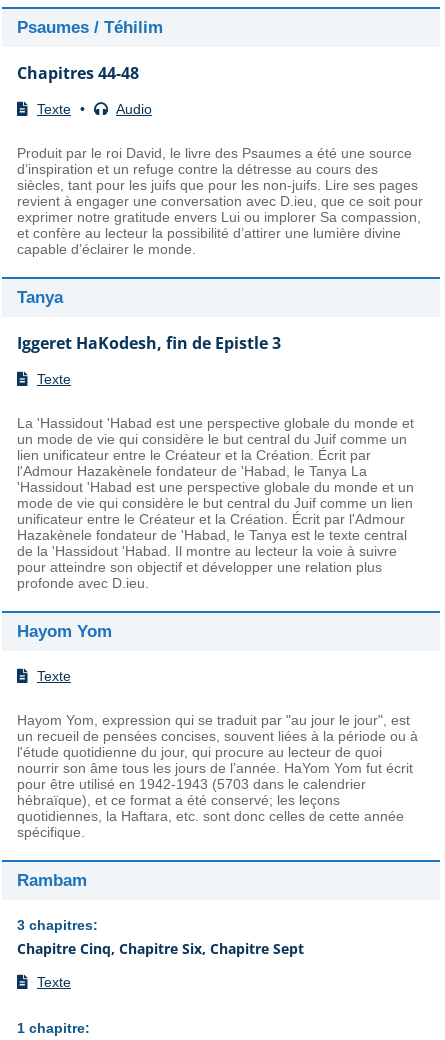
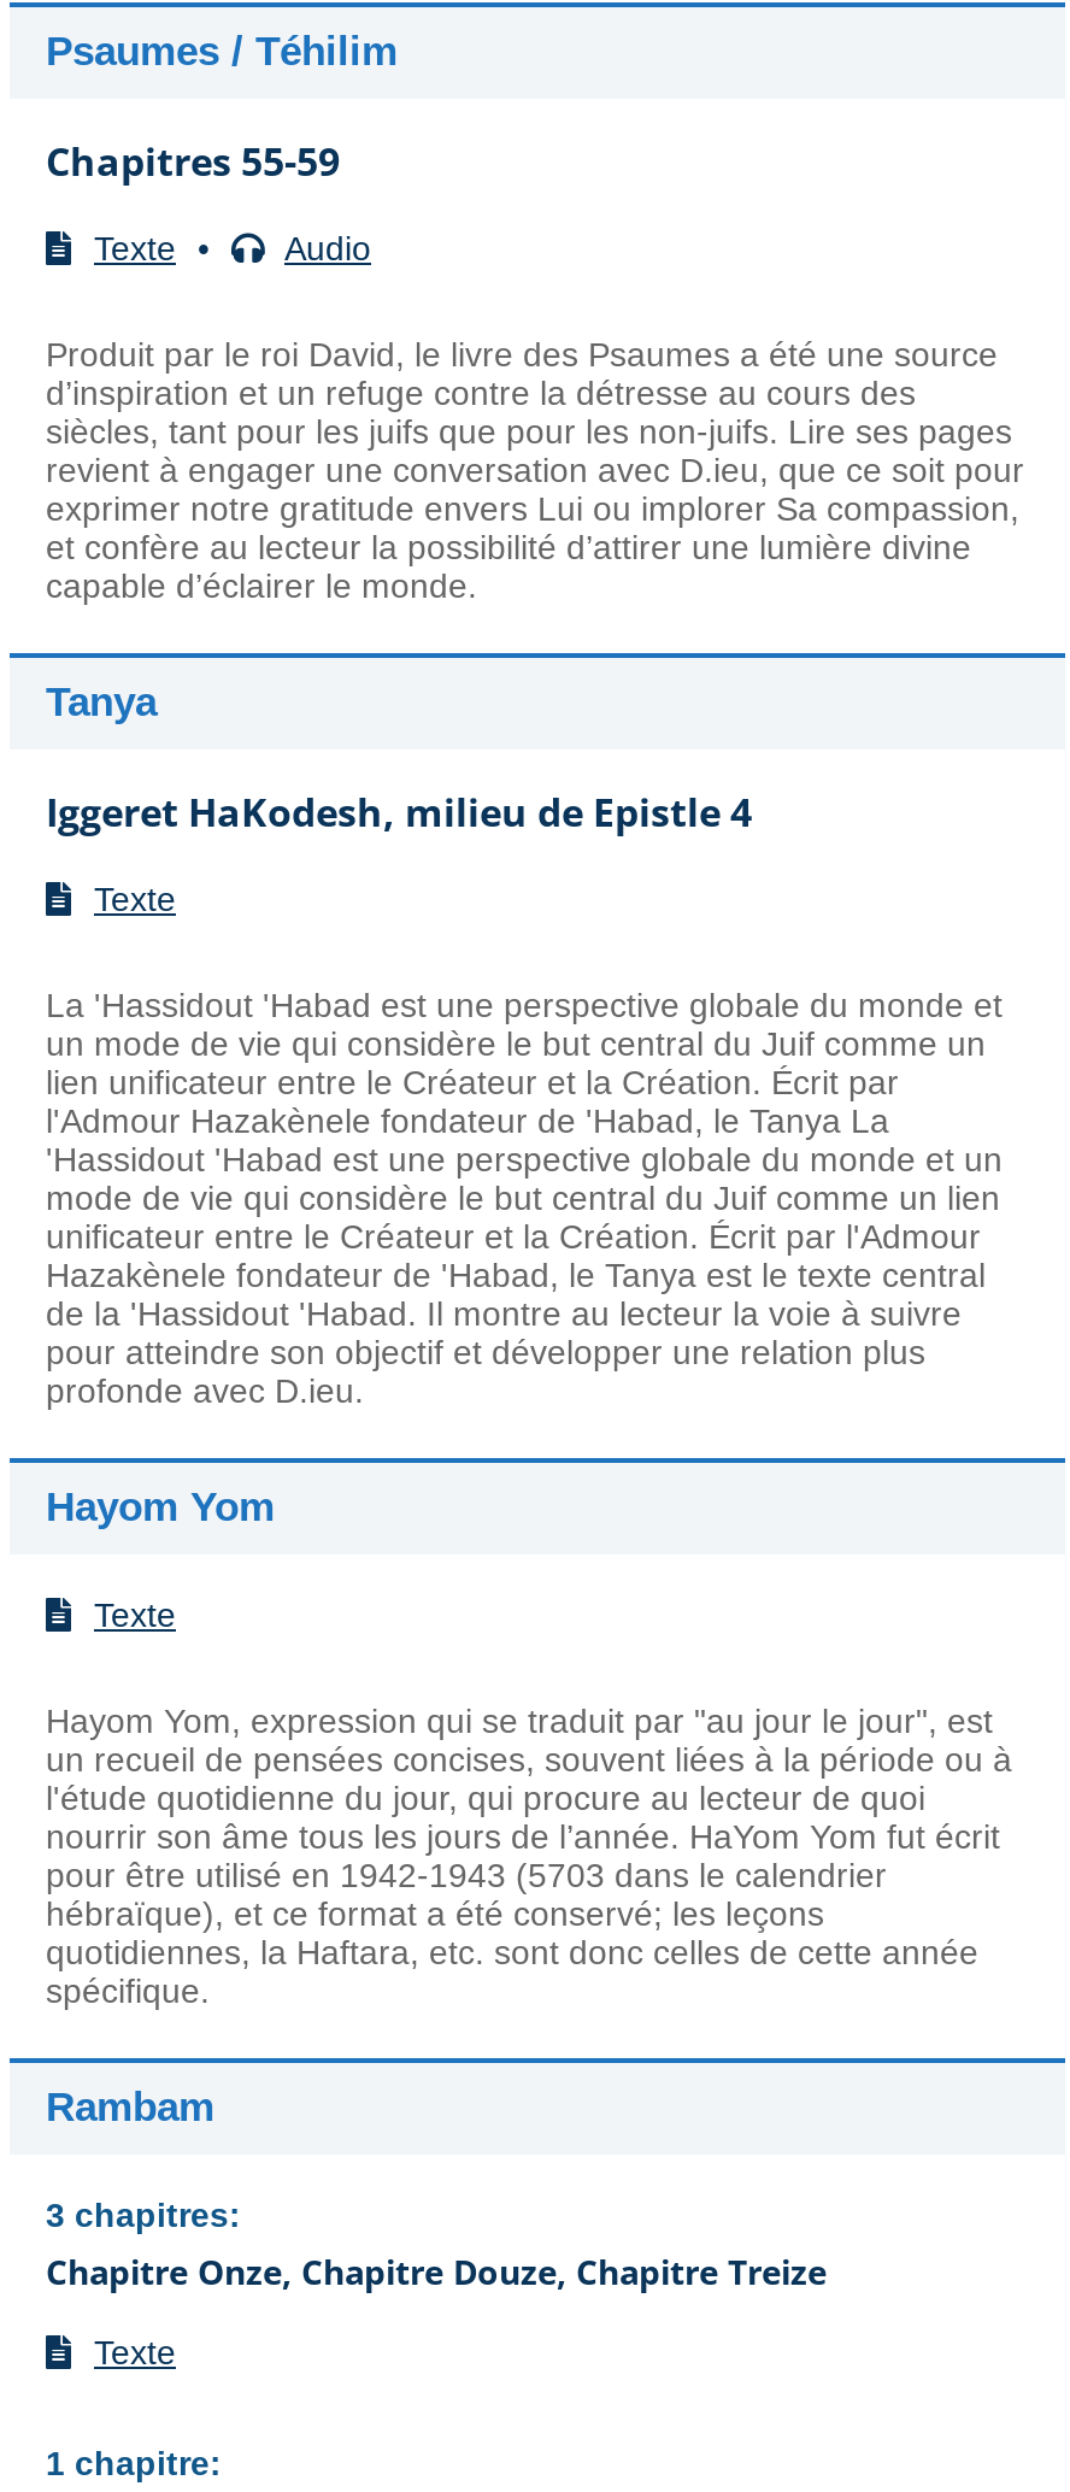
- Chapitres 44-48
+ Chapitres 55-59

- Iggeret HaKodesh, fin de Epistle 3
+ Iggeret HaKodesh, milieu de Epistle 4

- Chapitre Cinq, Chapitre Six, Chapitre Sept
+ Chapitre Onze, Chapitre Douze, Chapitre Treize
